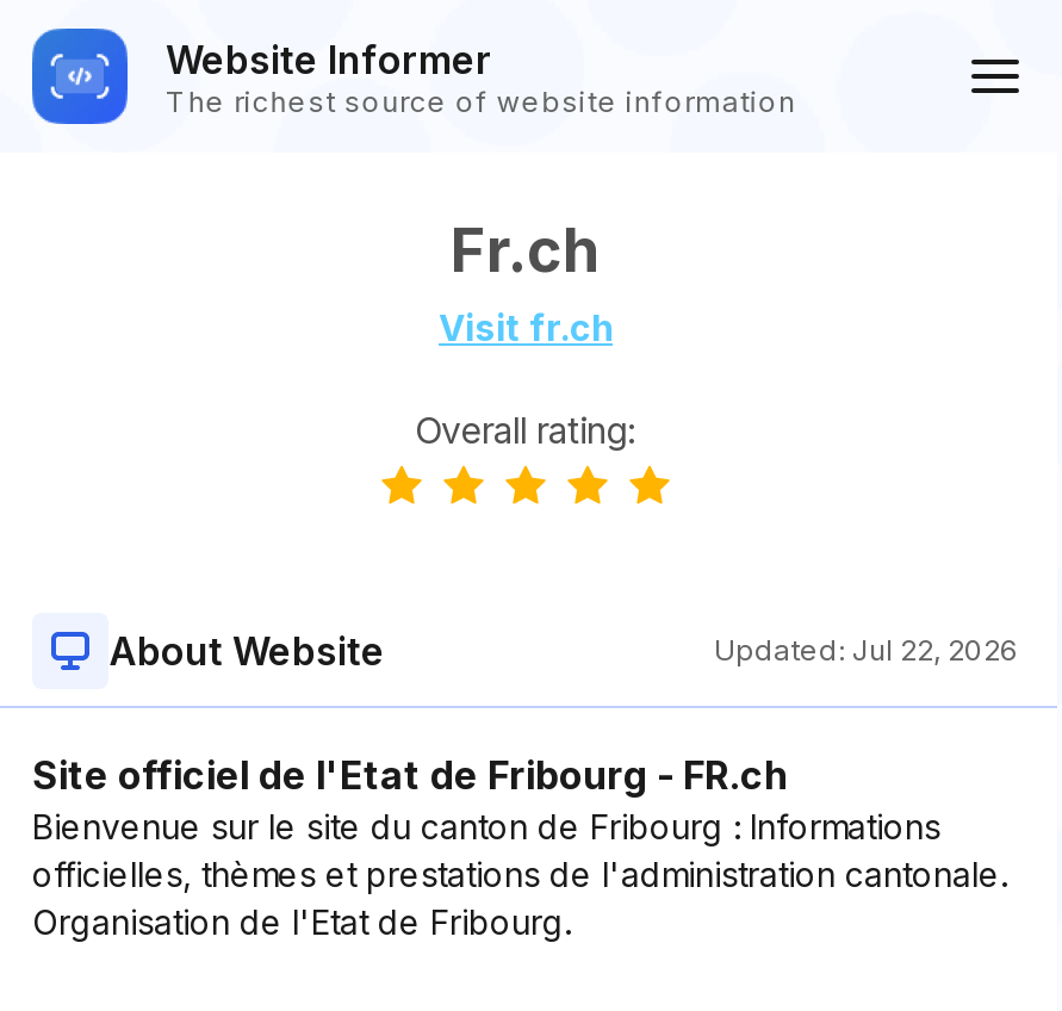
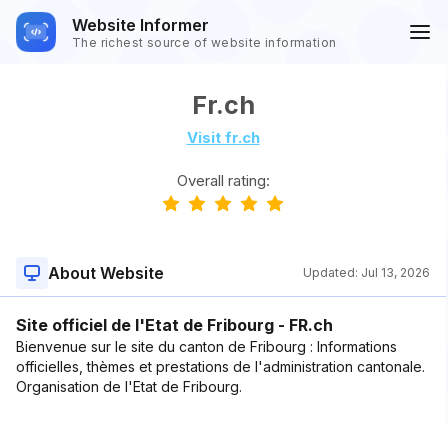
- Updated: Jul 22, 2026
+ Updated: Jul 13, 2026
